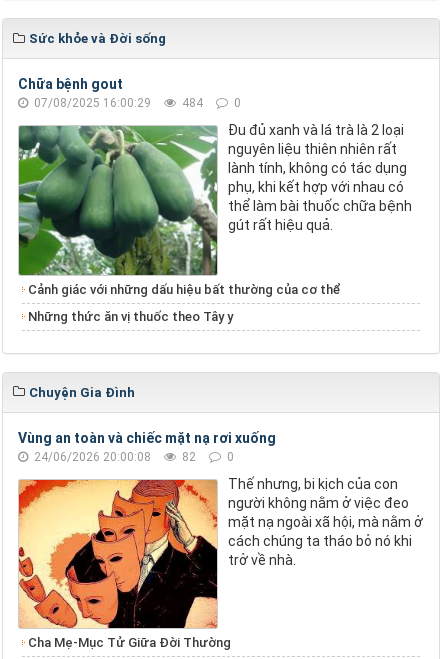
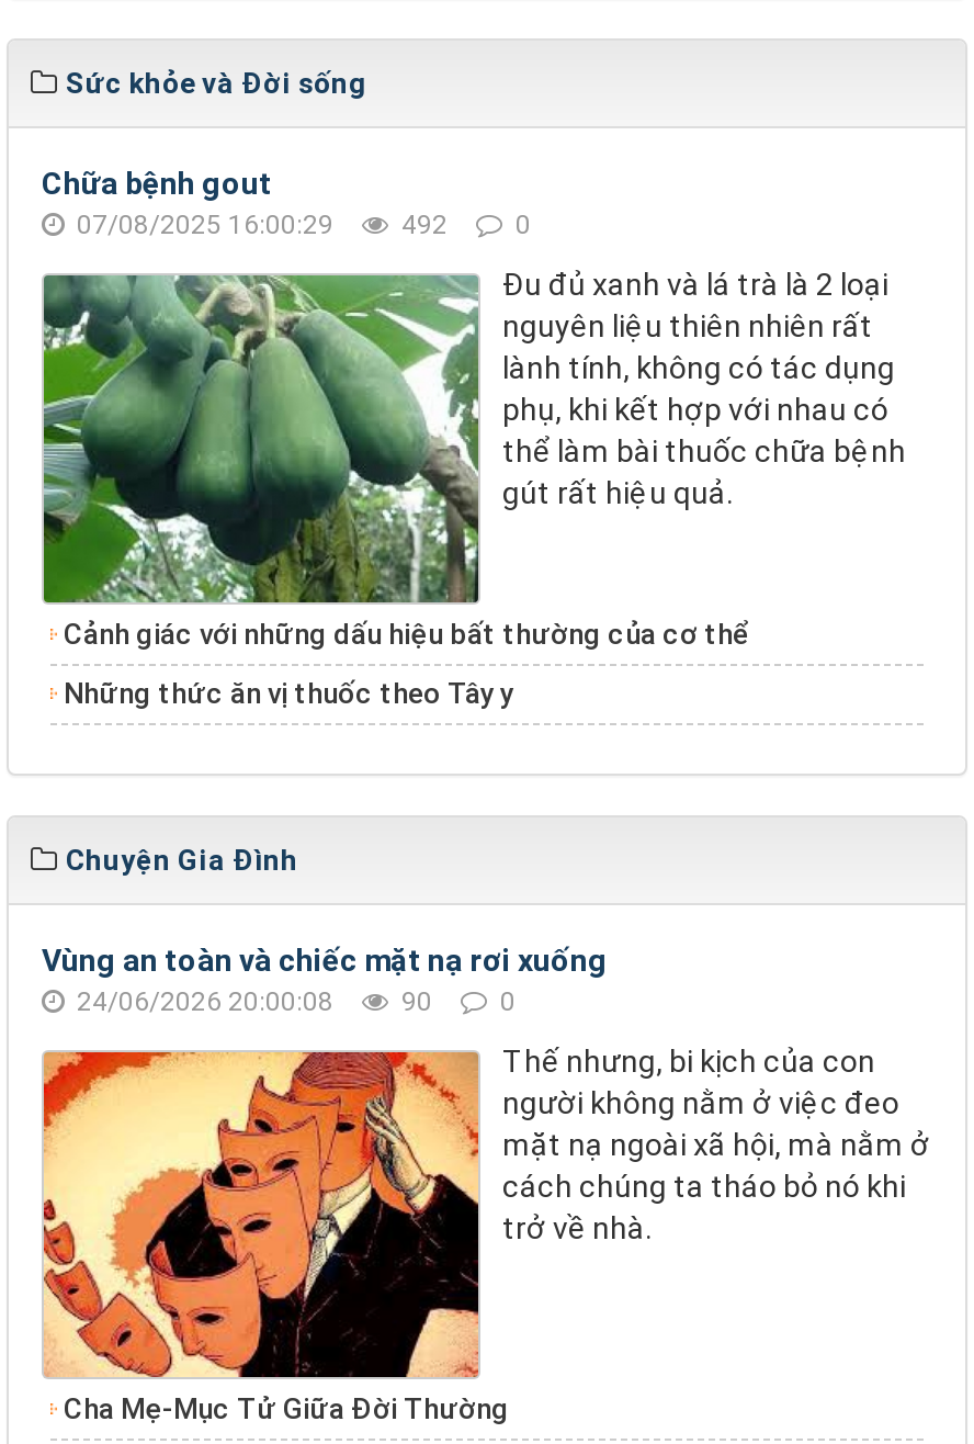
- 07/08/2025 16:00:29 484 0
+ 07/08/2025 16:00:29 492 0

- 24/06/2026 20:00:08 82 0
+ 24/06/2026 20:00:08 90 0
